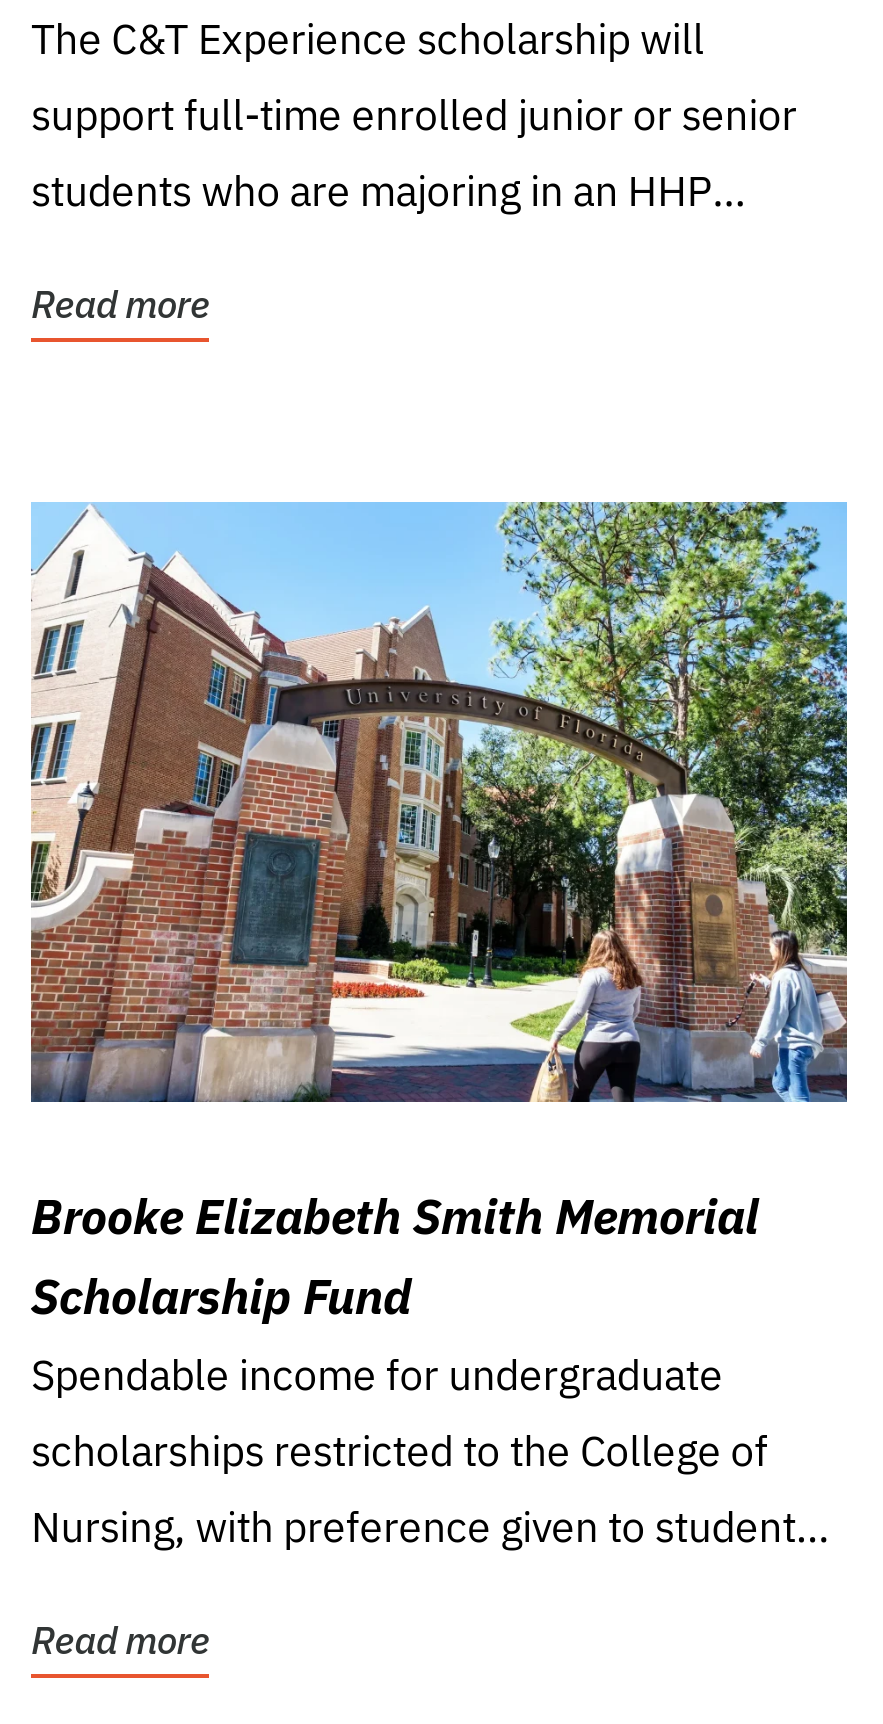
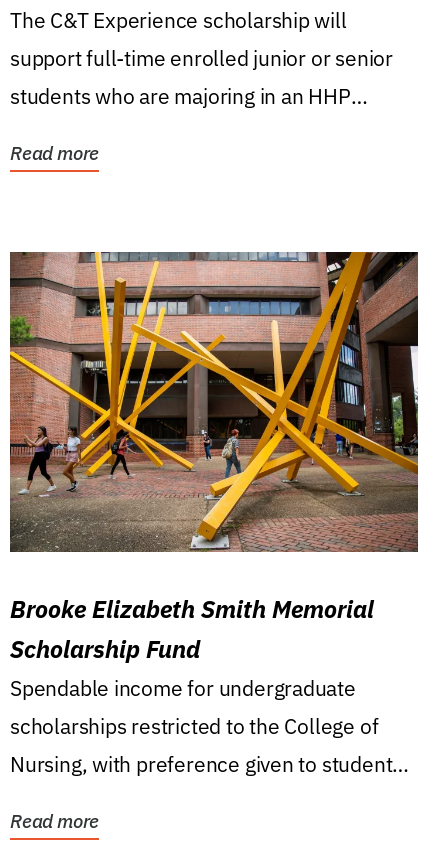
- [image]
+ [image]
